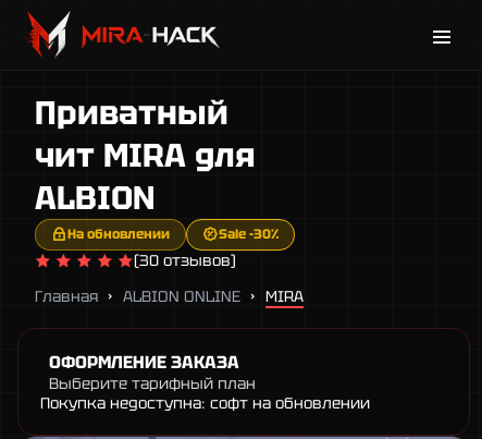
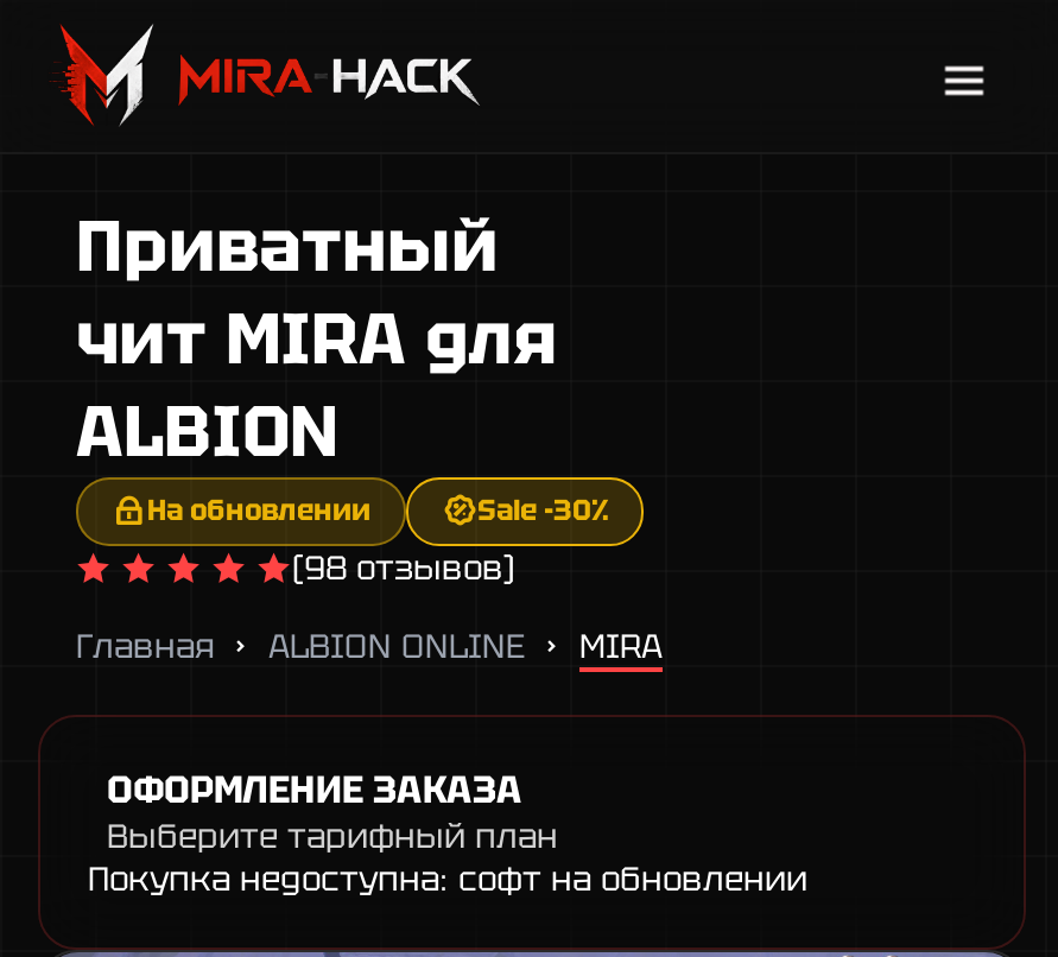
- (30 отзывов)
+ (98 отзывов)
